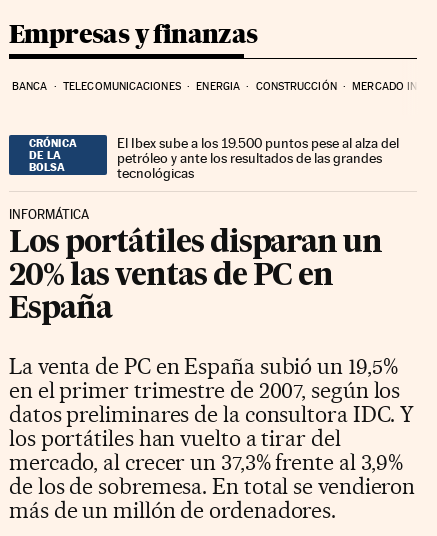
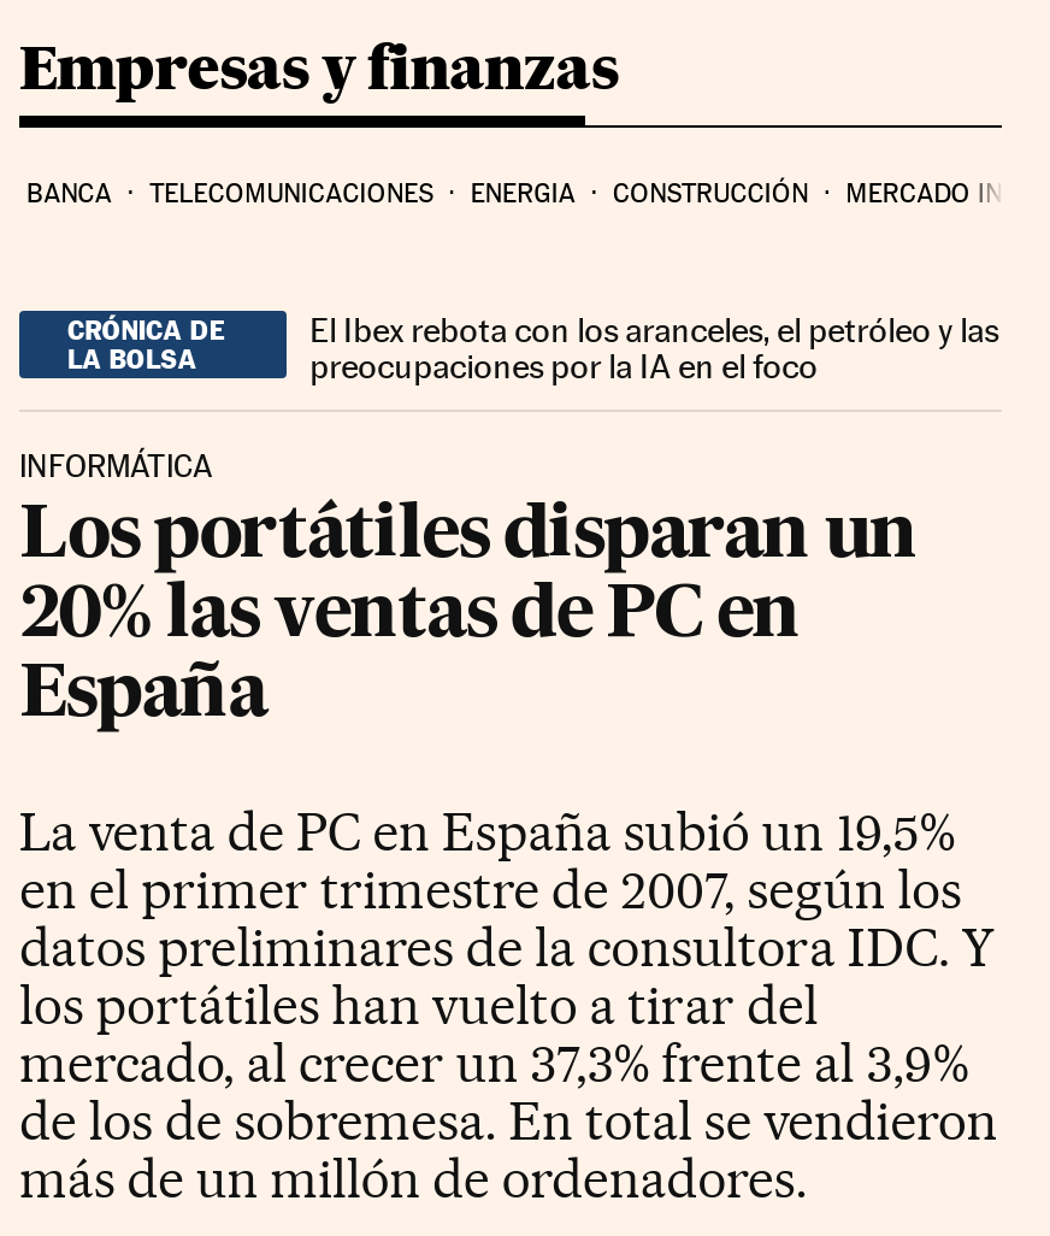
- El Ibex sube a los 19.500 puntos pese al alza del
- petróleo y ante los resultados de las grandes
- tecnológicas
+ El Ibex rebota con los aranceles, el petróleo y las
+ preocupaciones por la IA en el foco
